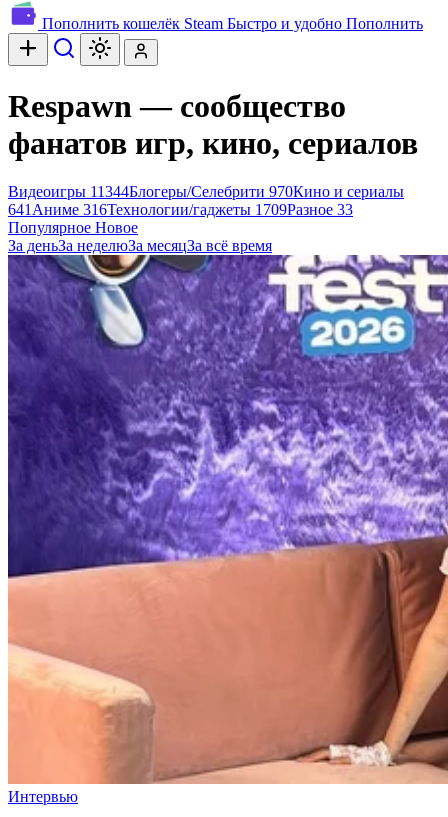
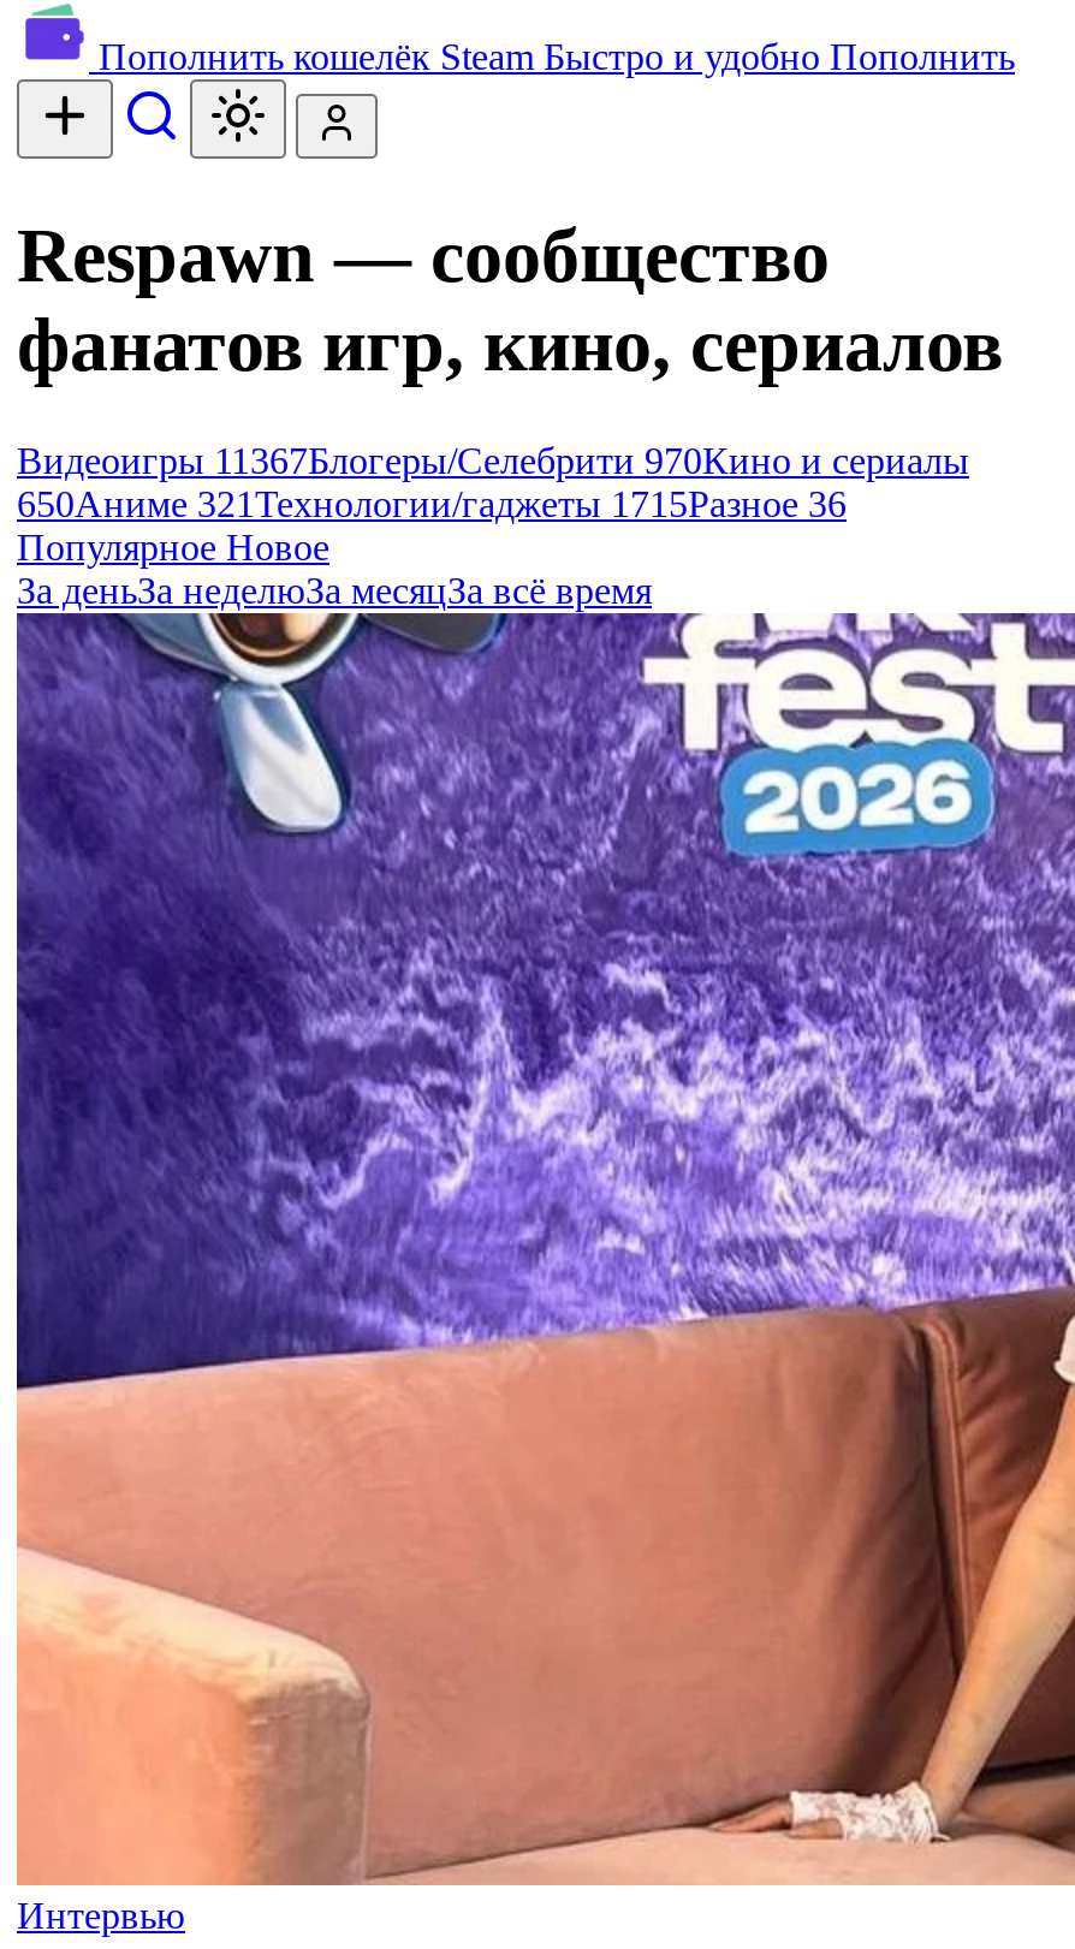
- Видеоигры 11344Блогеры/Селебрити 970Кино и сериалы
+ Видеоигры 11367Блогеры/Селебрити 970Кино и сериалы

- 641Аниме 316 Технологии/гаджеты 1709Разное 33
+ 650Аниме 321 Технологии/гаджеты 1715Разное 36
